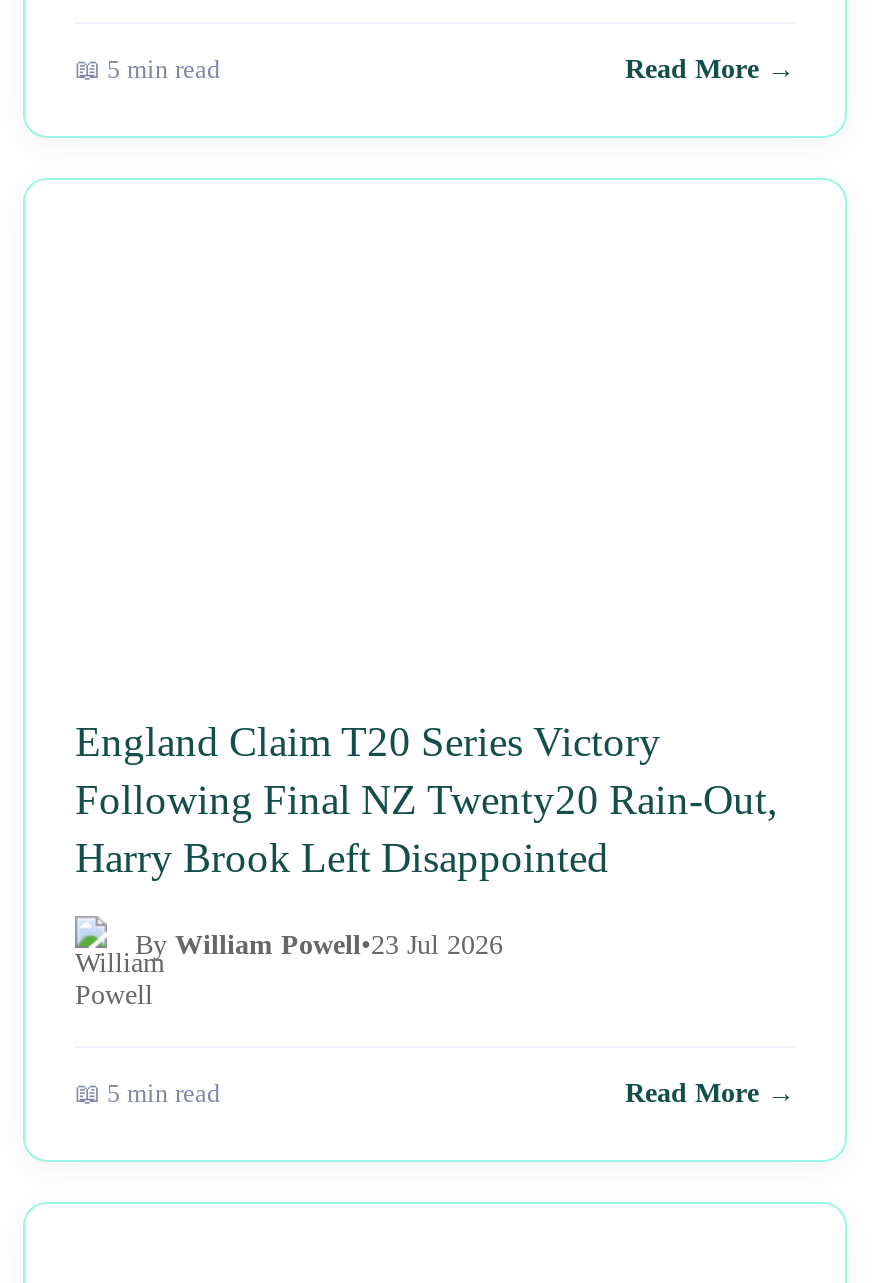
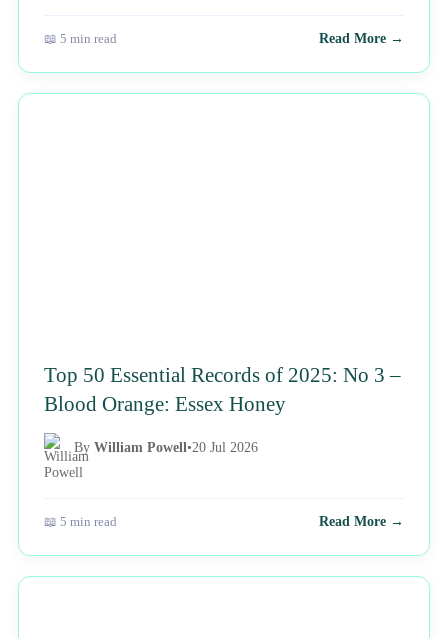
- England Claim T20 Series Victory
- Following Final NZ Twenty20 Rain-Out,
- Harry Brook Left Disappointed
+ Top 50 Essential Records of 2025: No 3 –
+ Blood Orange: Essex Honey

- By William Powell•23 Jul 2026
+ By William Powell•20 Jul 2026
